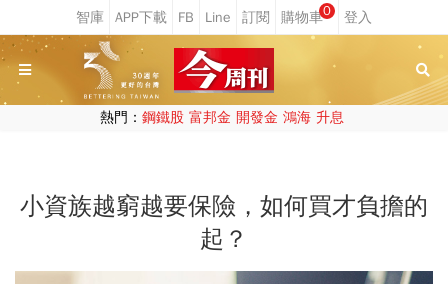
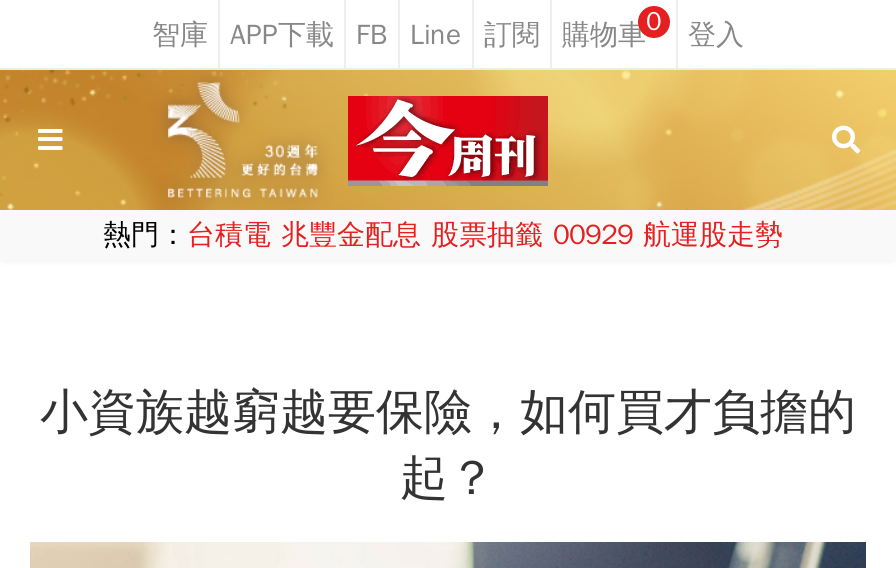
- 熱門：鋼鐵股 富邦金 開發金 鴻海 升息
+ 熱門：台積電 兆豐金配息 股票抽籤 00929 航運股走勢
